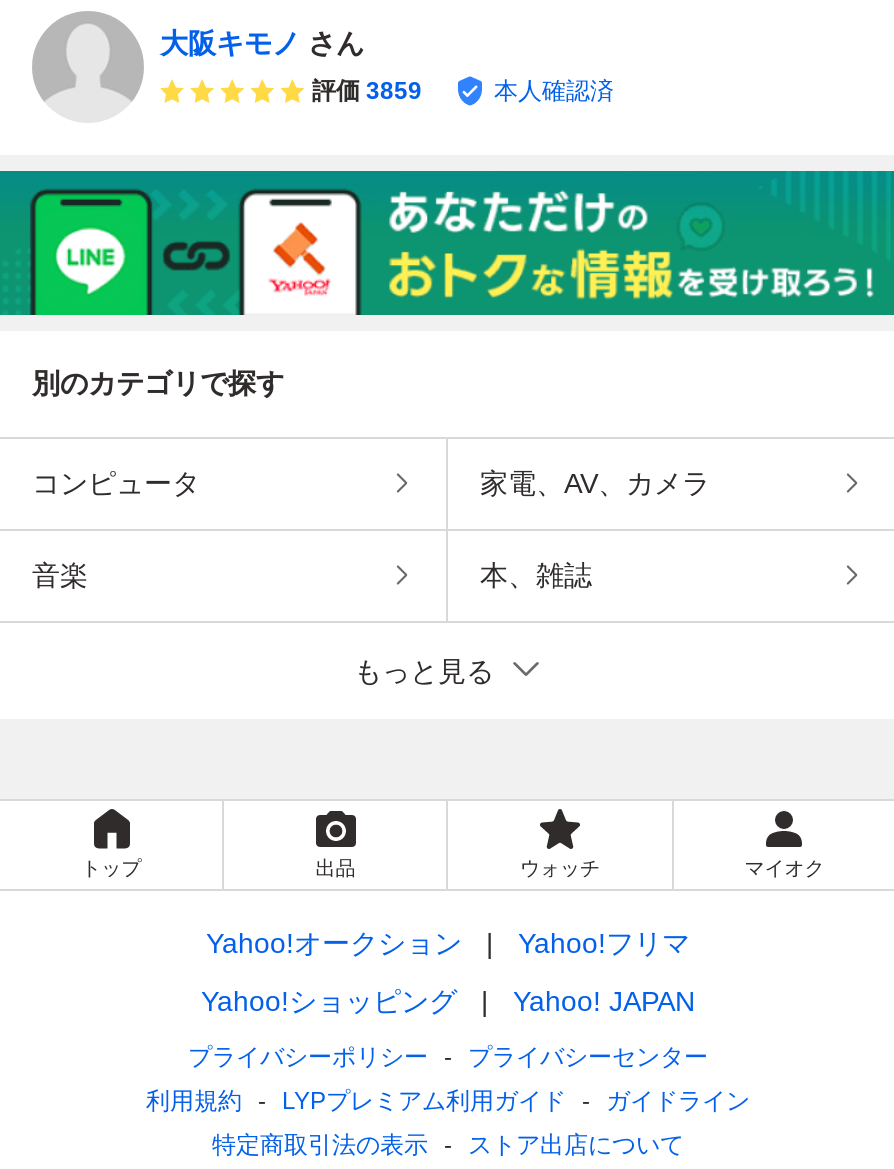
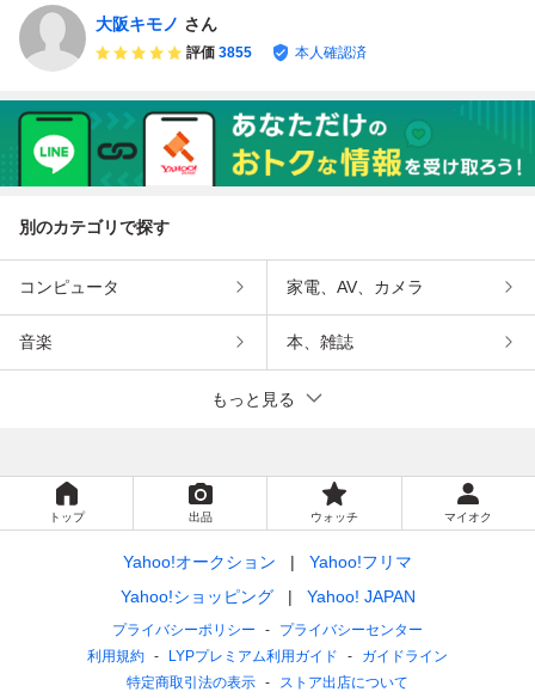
- 評価 3859
+ 評価 3855
